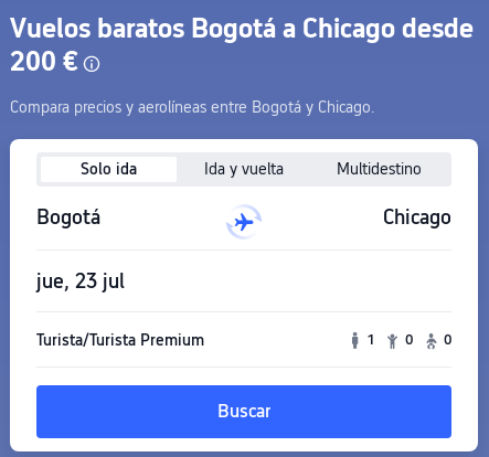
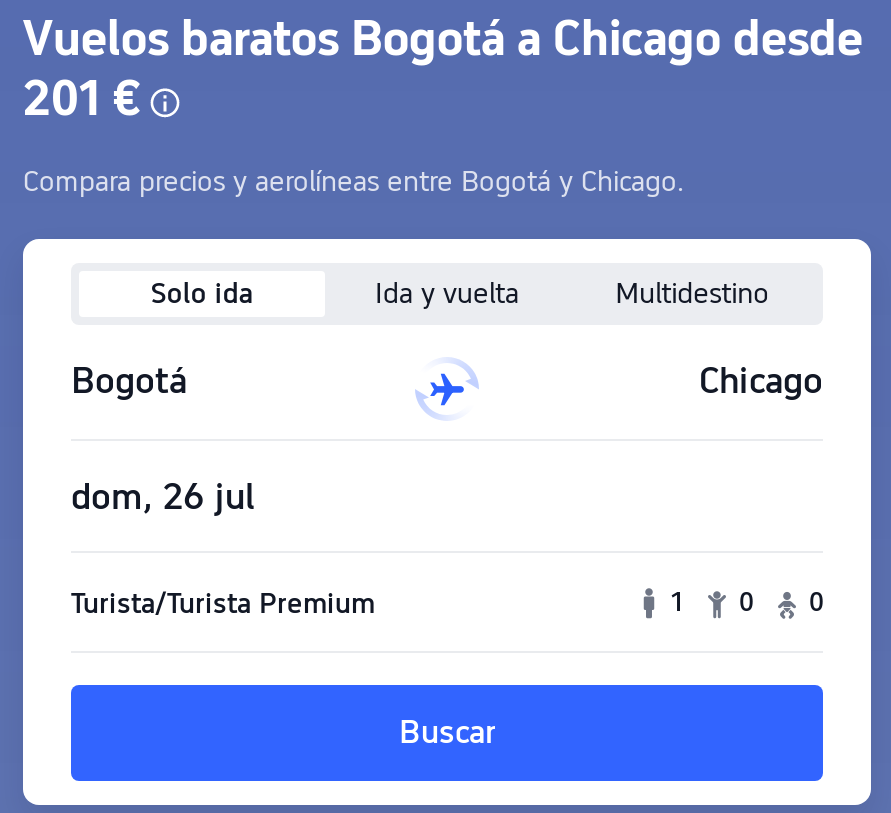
- 200 €
+ 201 €

- jue, 23 jul
+ dom, 26 jul
